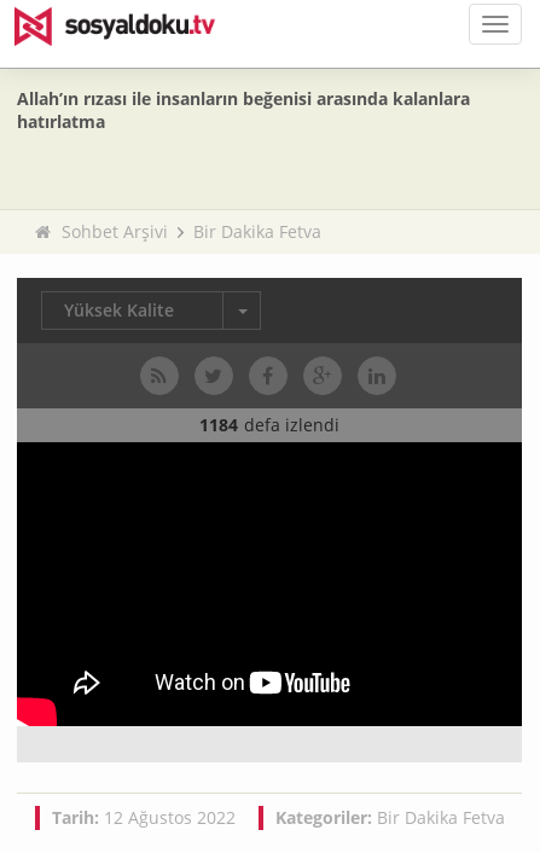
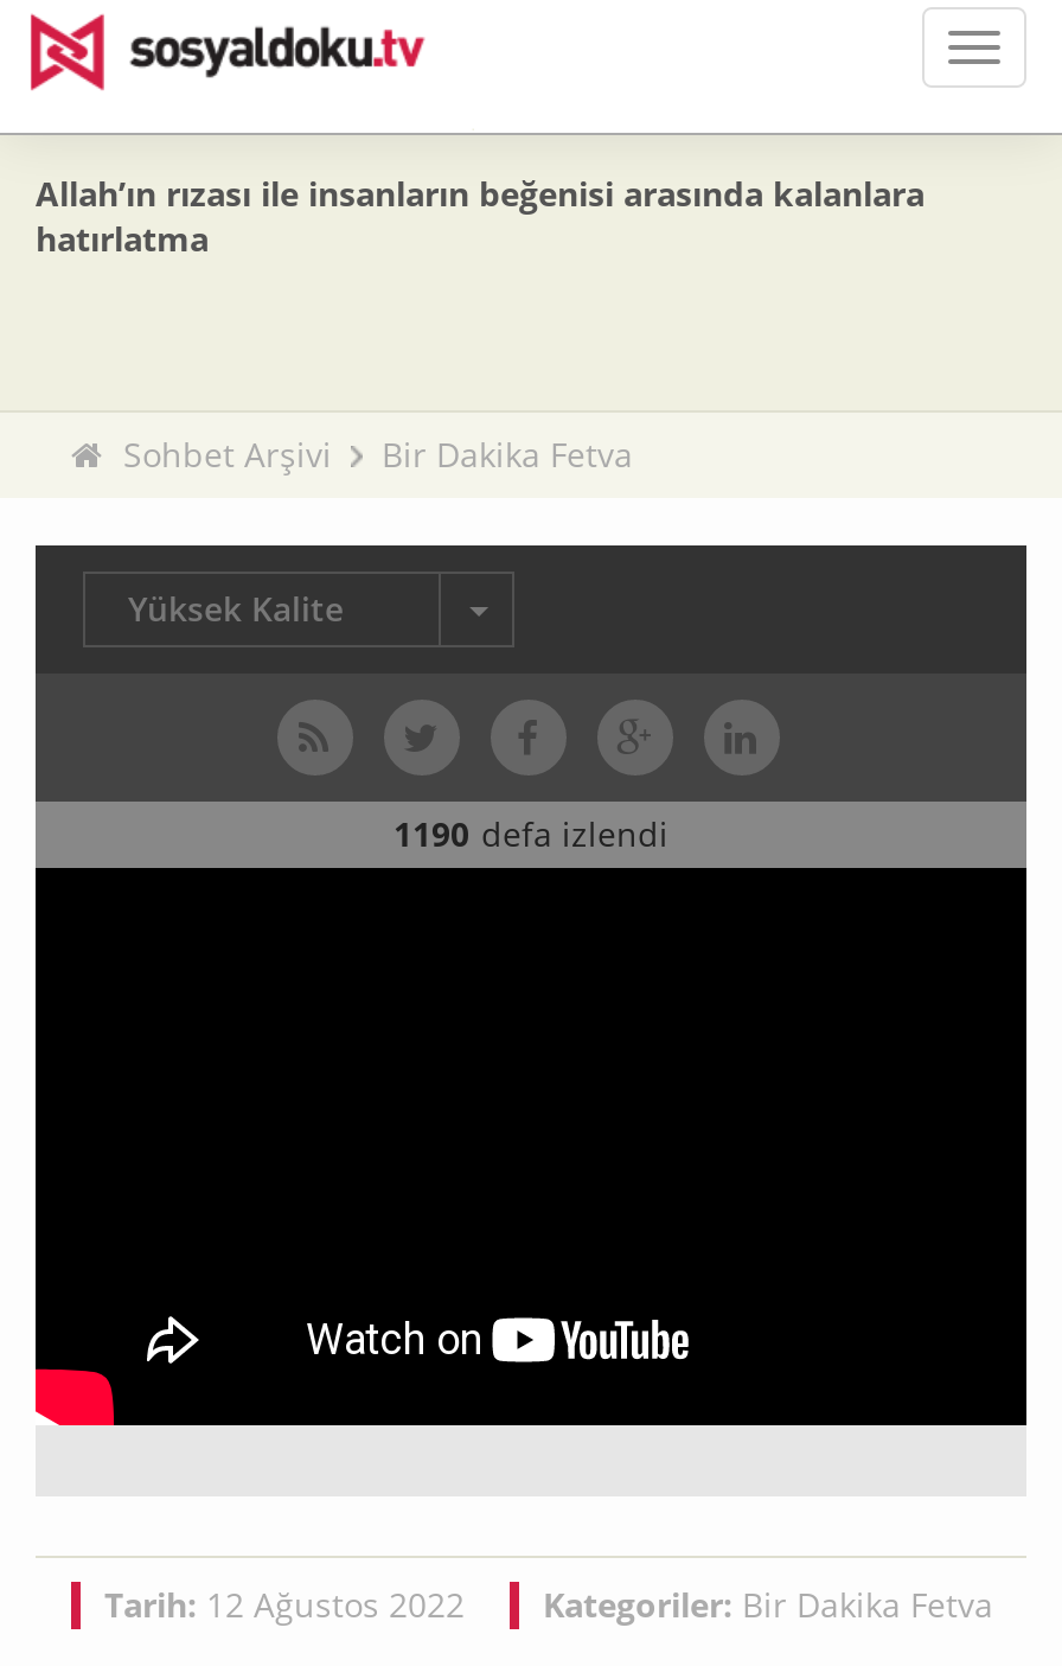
- 1184 defa izlendi
+ 1190 defa izlendi
